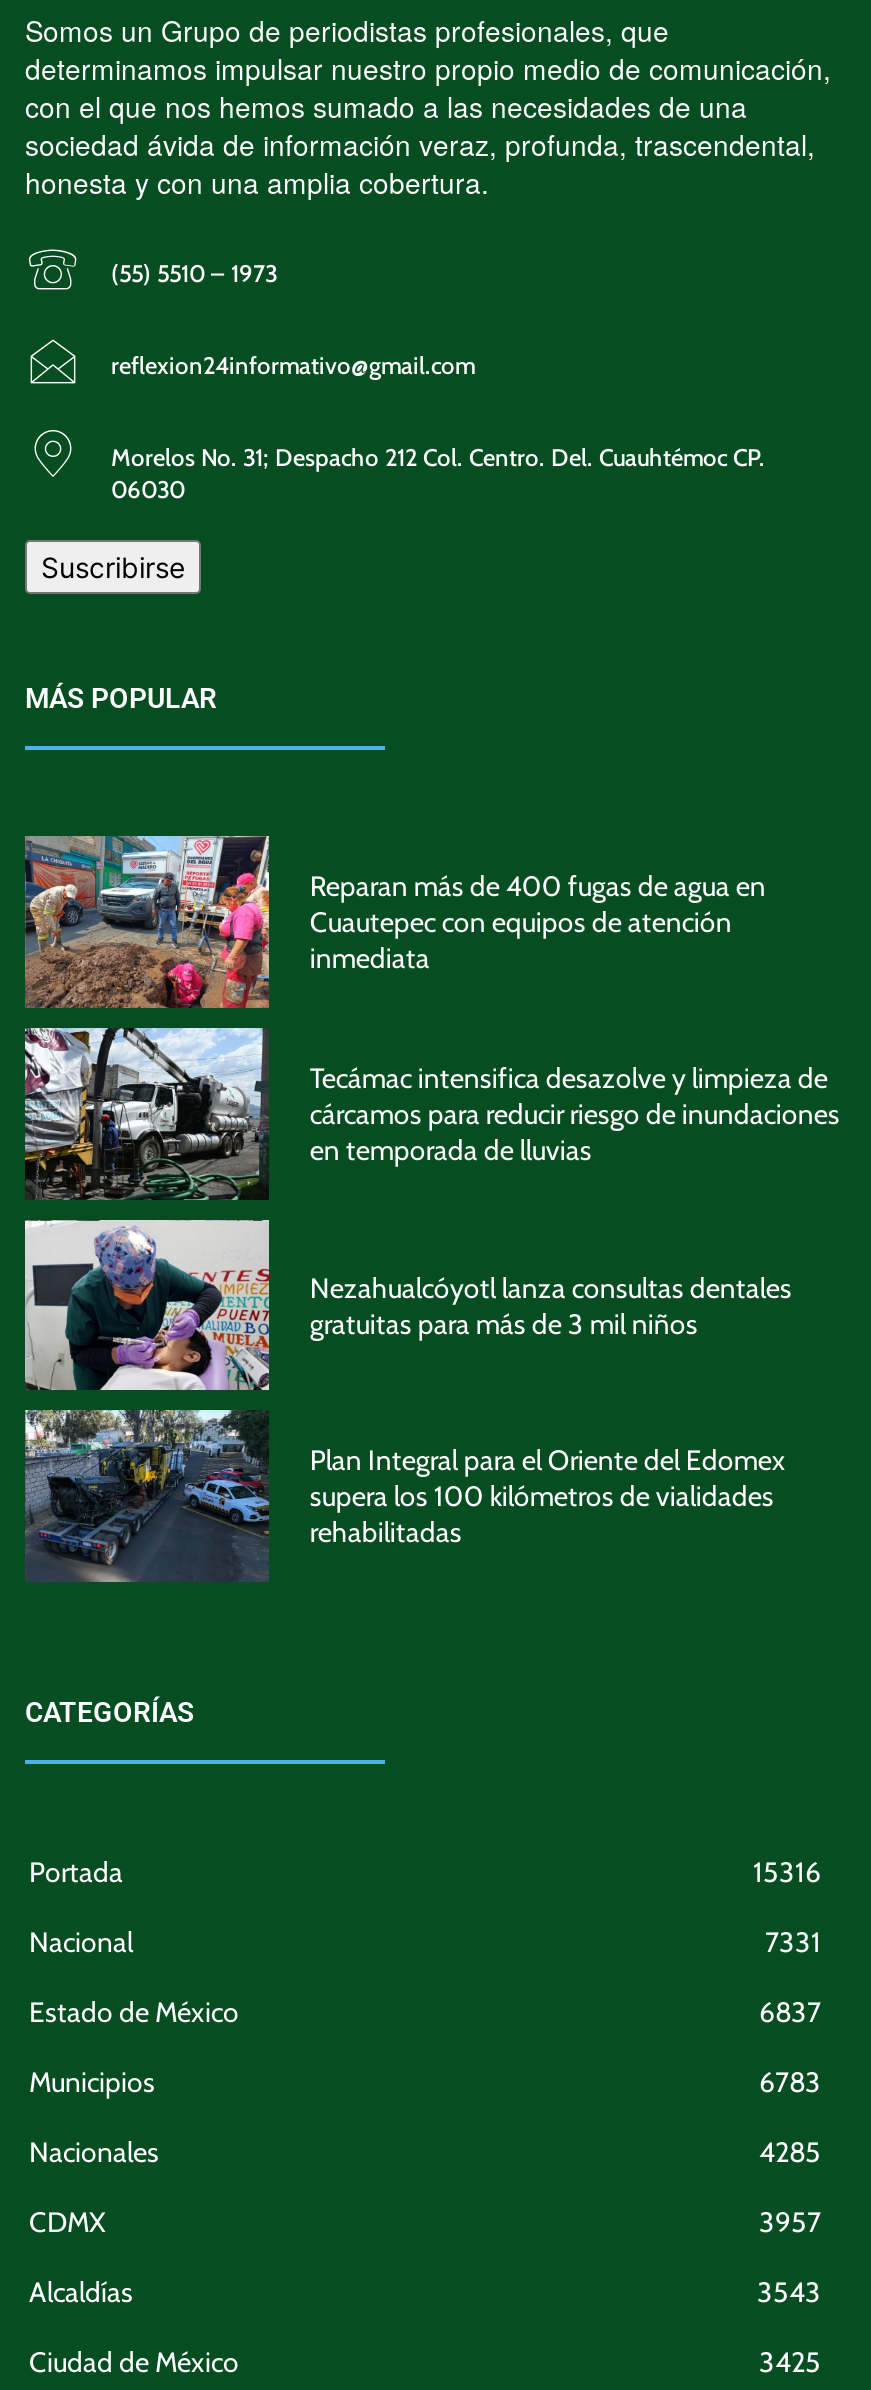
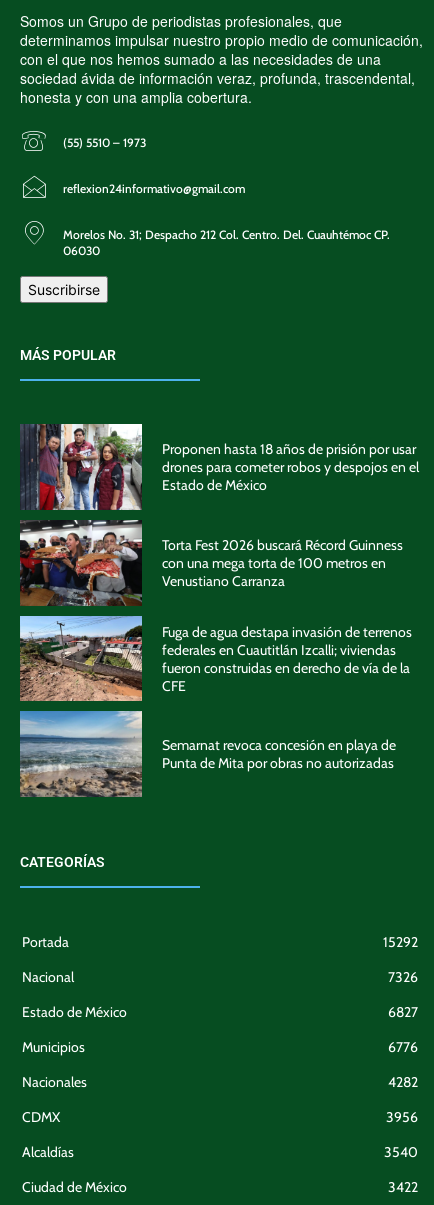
- [image]
- Reparan más de 400 fugas de agua en
- Cuautepec con equipos de atención
- inmediata
+ [image]
+ Proponen hasta 18 años de prisión por usar
+ drones para cometer robos y despojos en el
+ Estado de México

- [image]
- Tecámac intensifica desazolve y limpieza de
- cárcamos para reducir riesgo de inundaciones
- en temporada de lluvias
+ [image]
+ Torta Fest 2026 buscará Récord Guinness
+ con una mega torta de 100 metros en
+ Venustiano Carranza

- [image]
- Nezahualcóyotl lanza consultas dentales
- gratuitas para más de 3 mil niños
+ [image]
+ Fuga de agua destapa invasión de terrenos
+ federales en Cuautitlán Izcalli; viviendas
+ fueron construidas en derecho de vía de la
+ CFE

- [image]
- Plan Integral para el Oriente del Edomex
- supera los 100 kilómetros de vialidades
- rehabilitadas
+ [image]
+ Semarnat revoca concesión en playa de
+ Punta de Mita por obras no autorizadas

- 15316
+ 15292

- 7331
+ 7326

- 6837
+ 6827

- 6783
+ 6776

- 4285
+ 4282

- 3957
+ 3956

- 3543
+ 3540

- 3425
+ 3422
